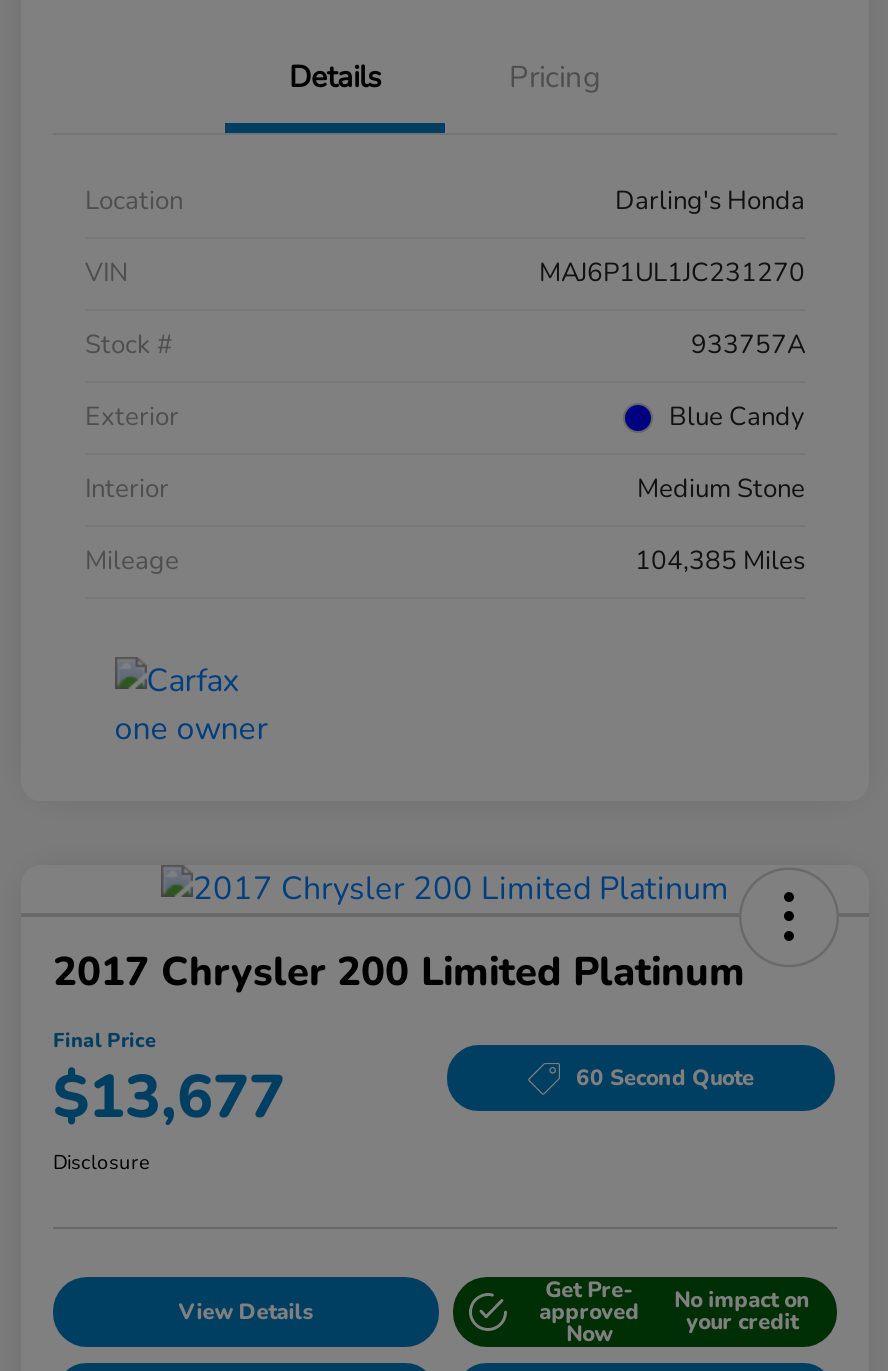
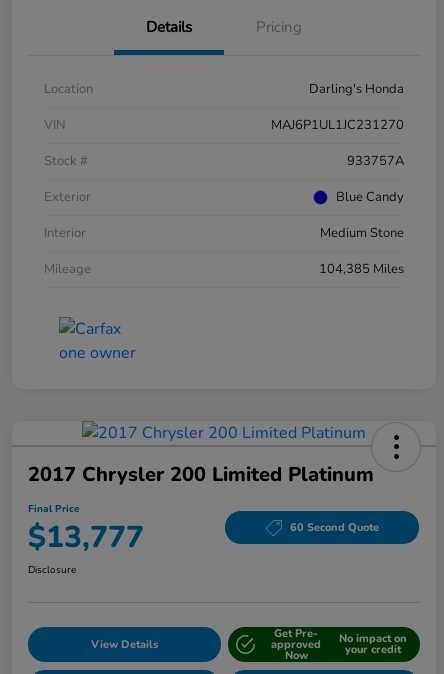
- $13,677
+ $13,777
